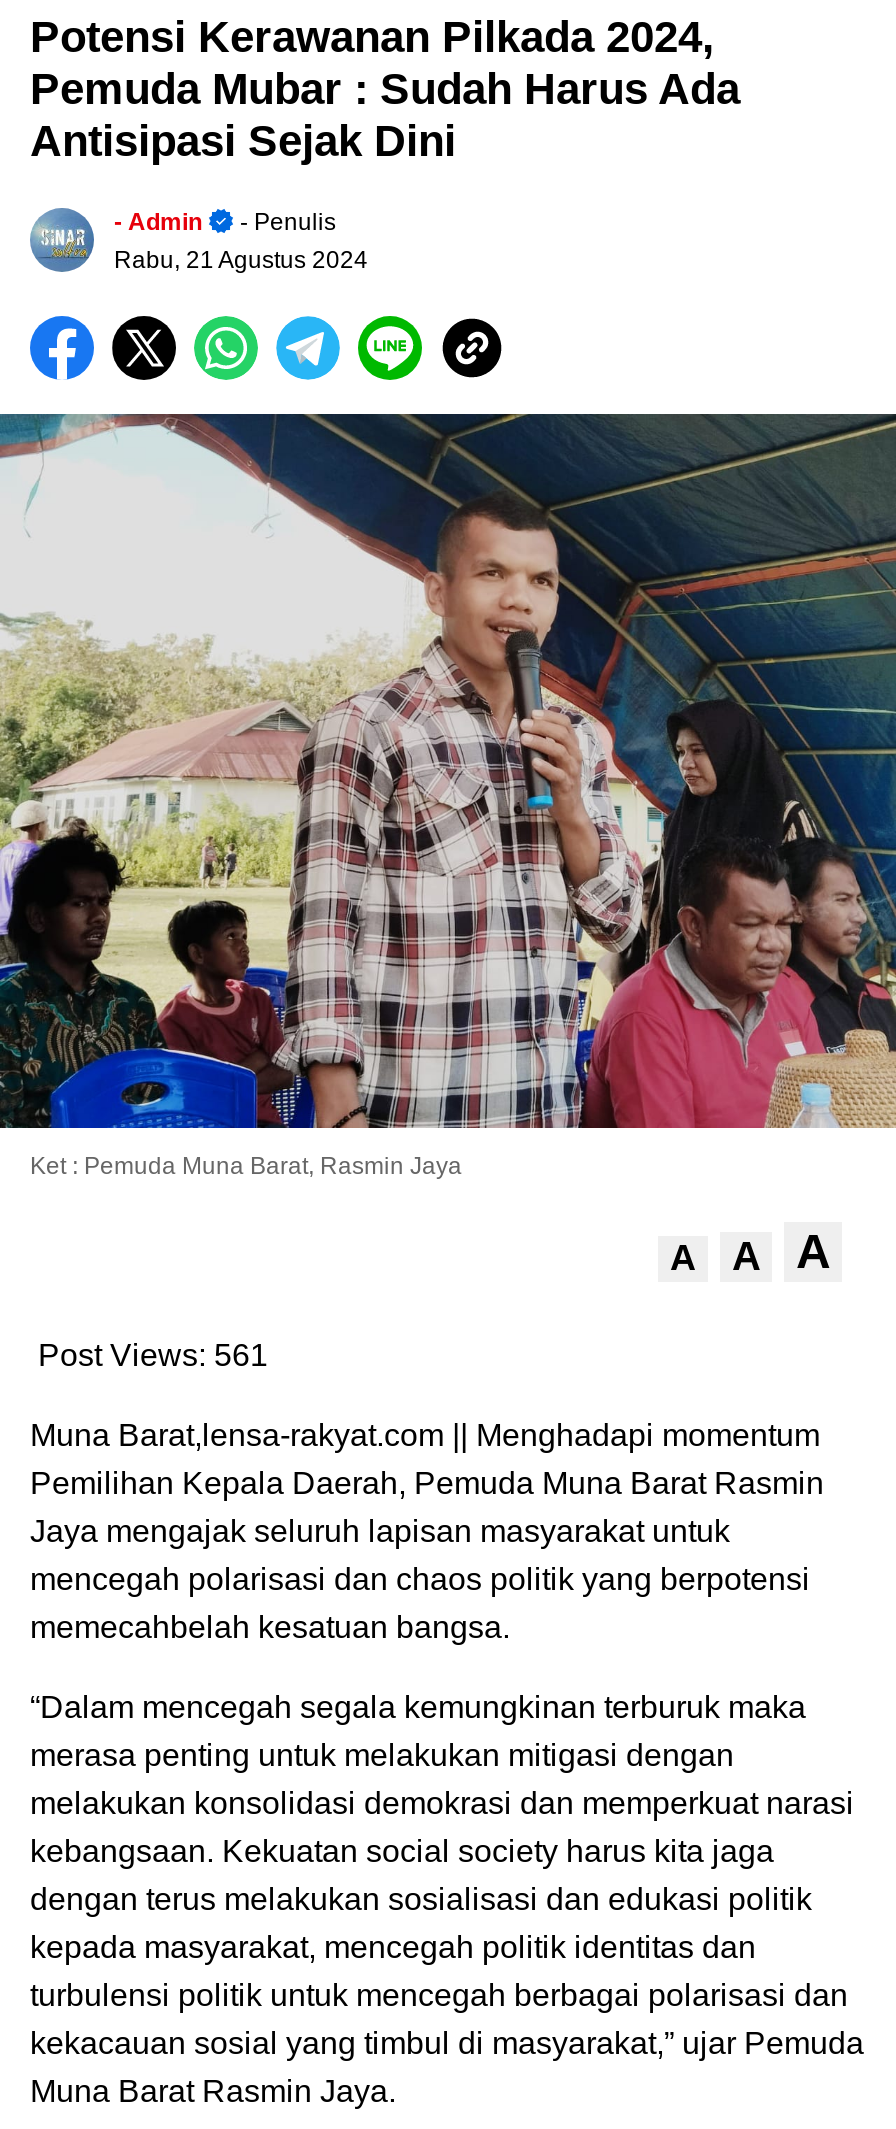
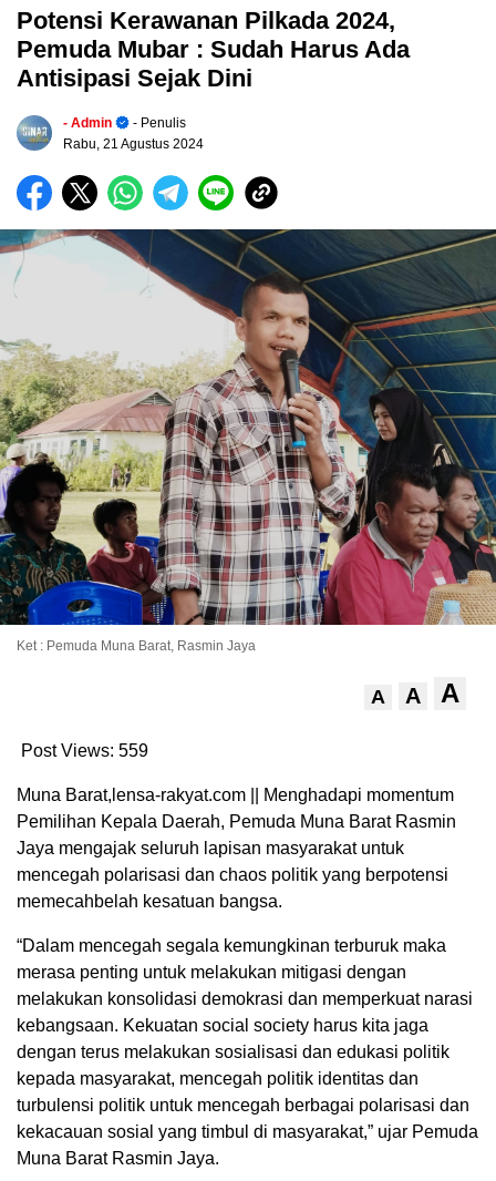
- Post Views: 561
+ Post Views: 559
